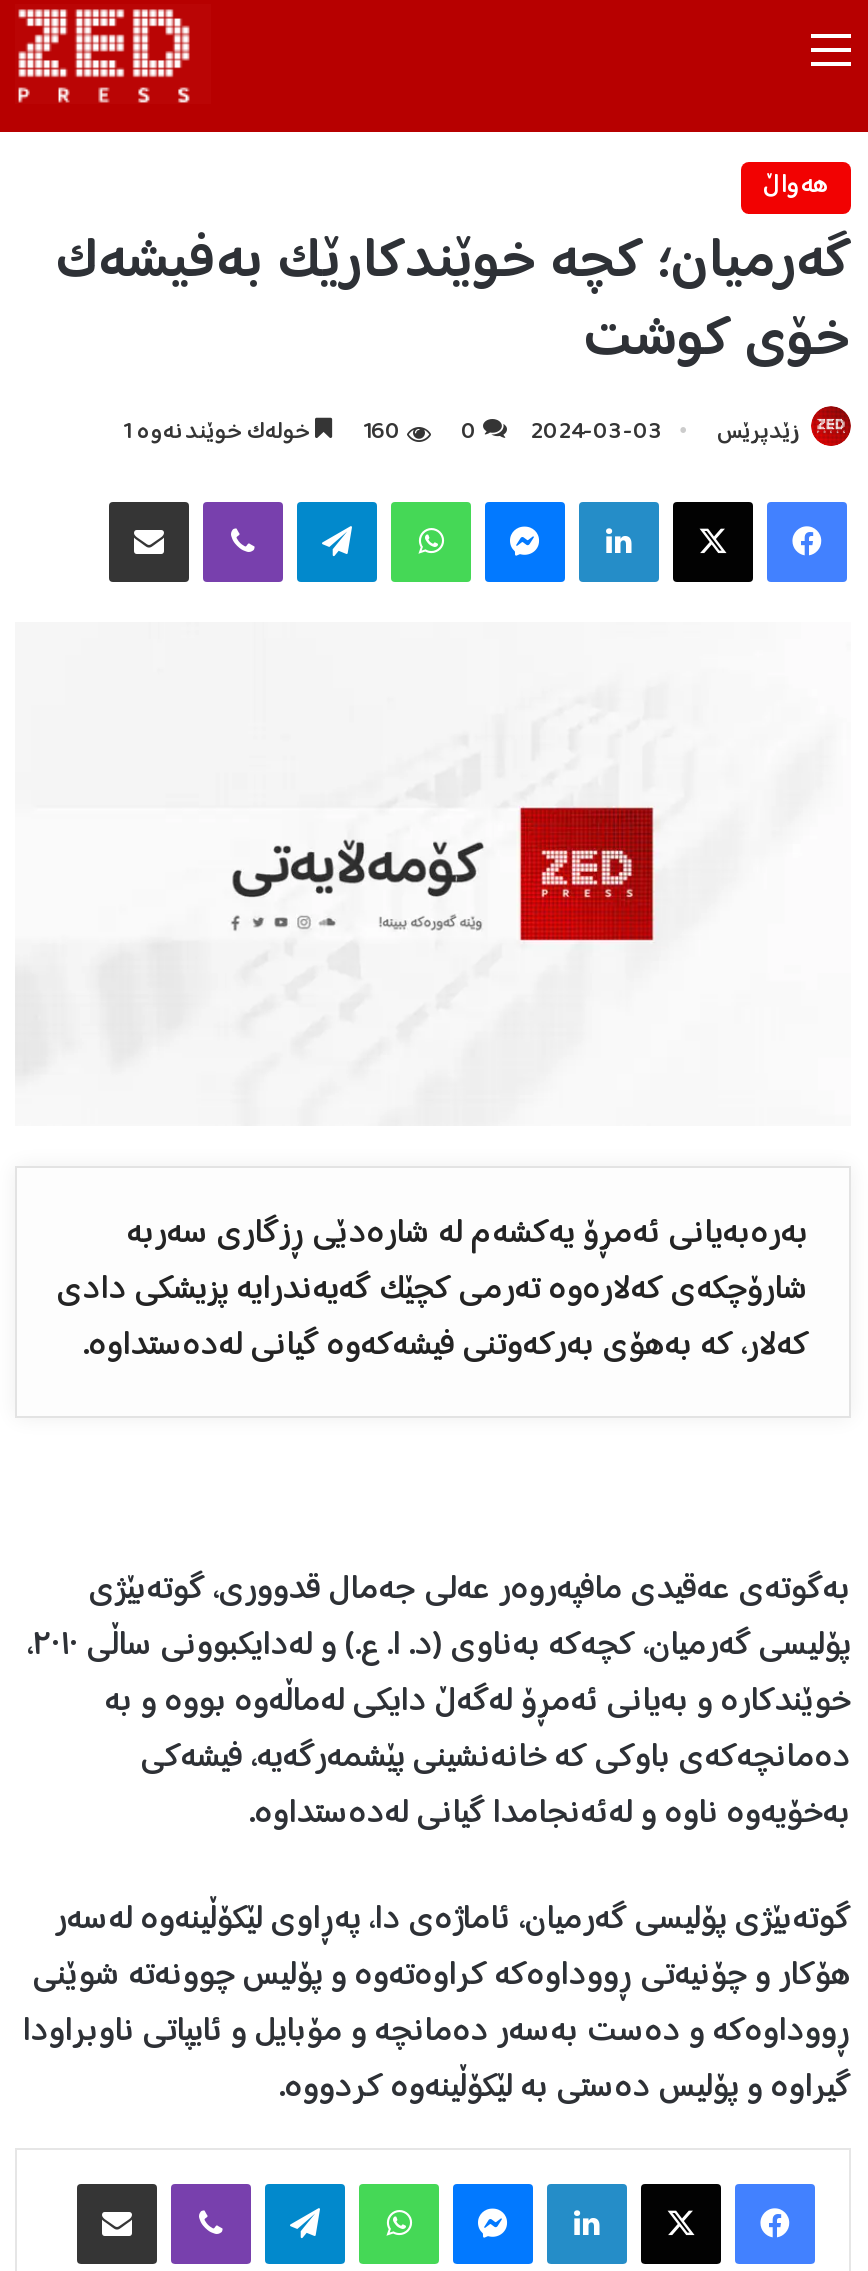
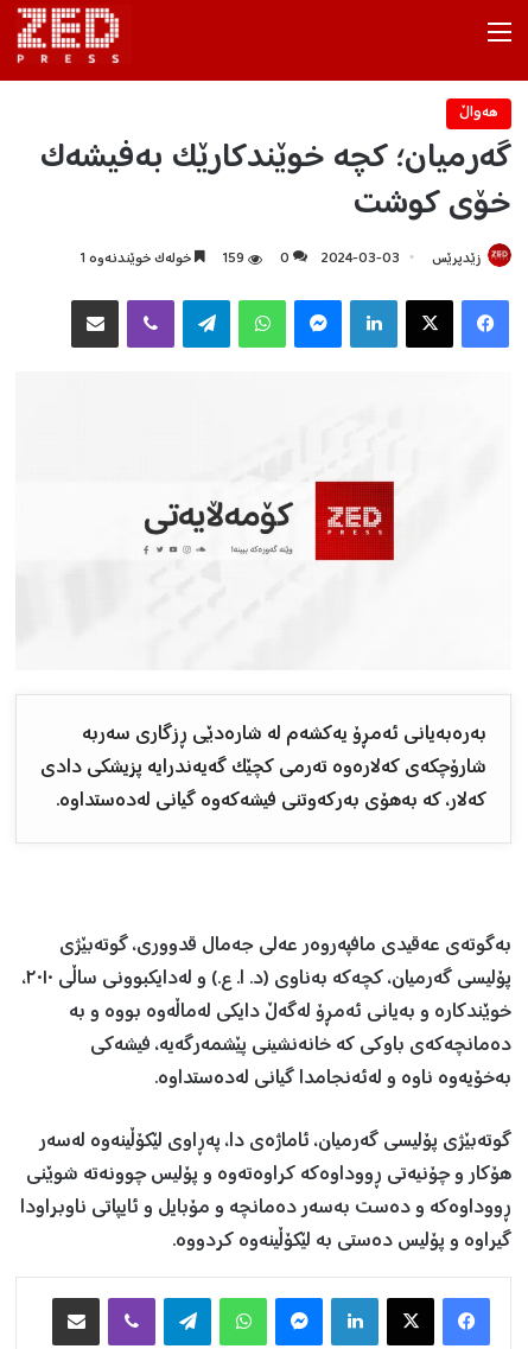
- 160
+ 159
